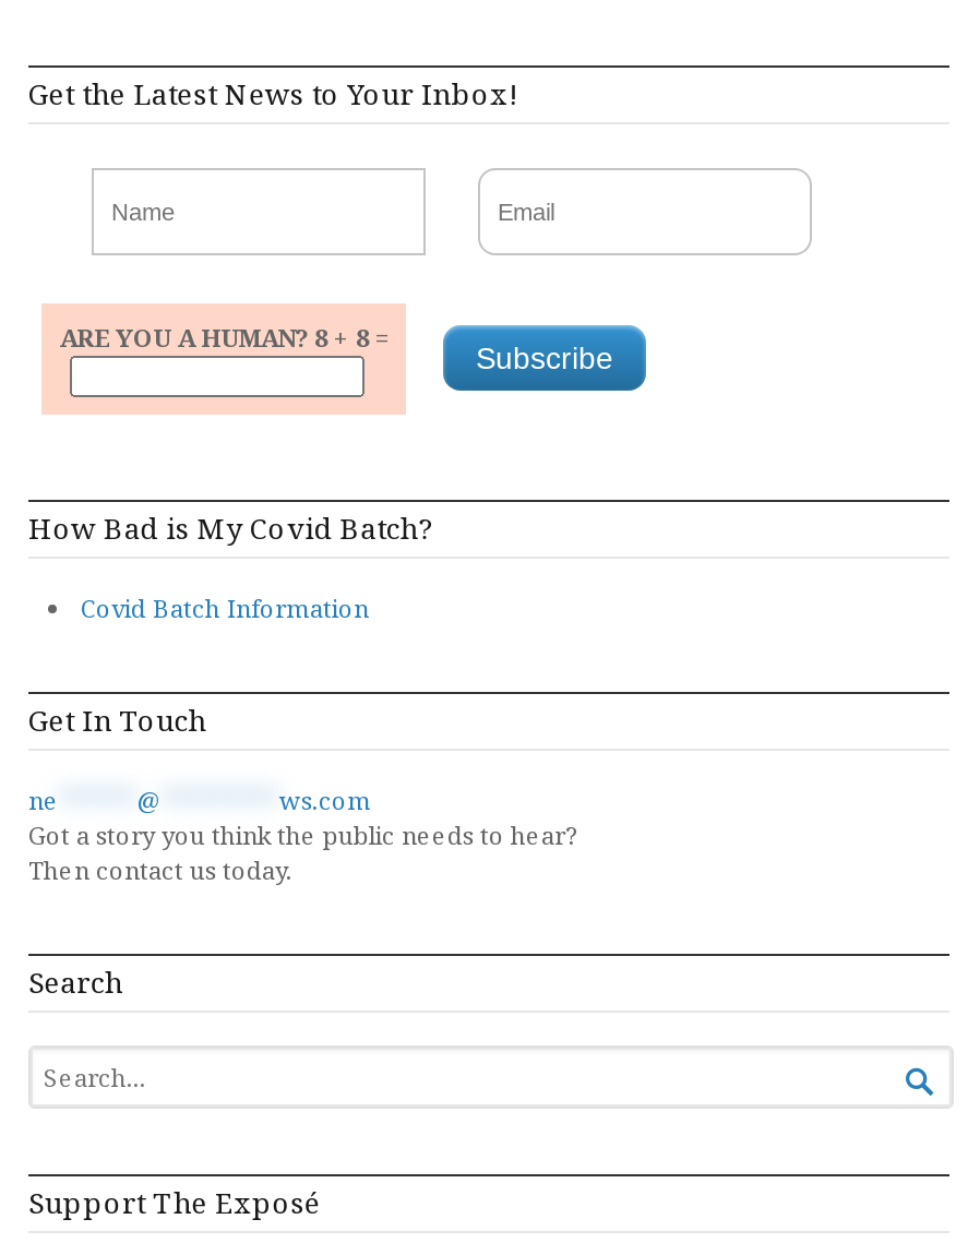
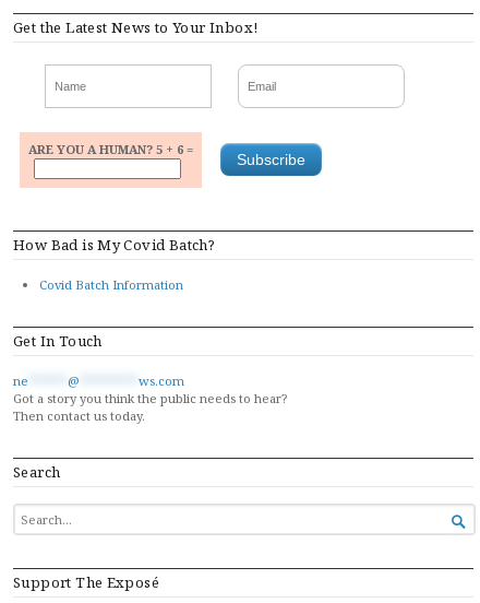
- ARE YOU A HUMAN? 8 + 8 =
+ ARE YOU A HUMAN? 5 + 6 =
